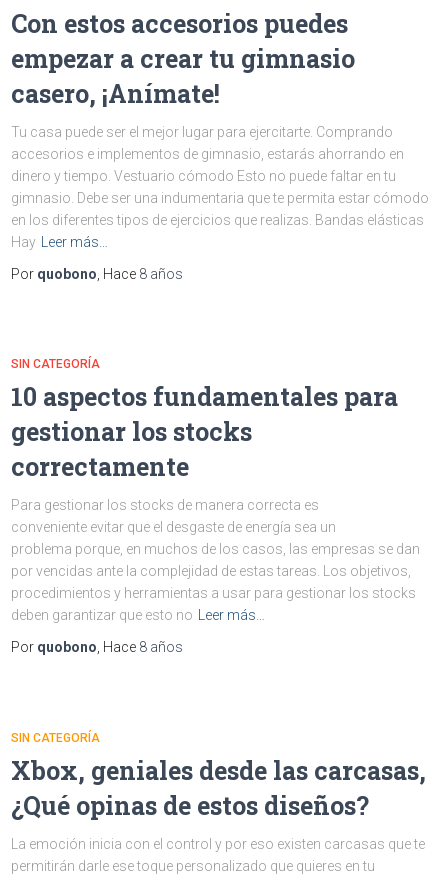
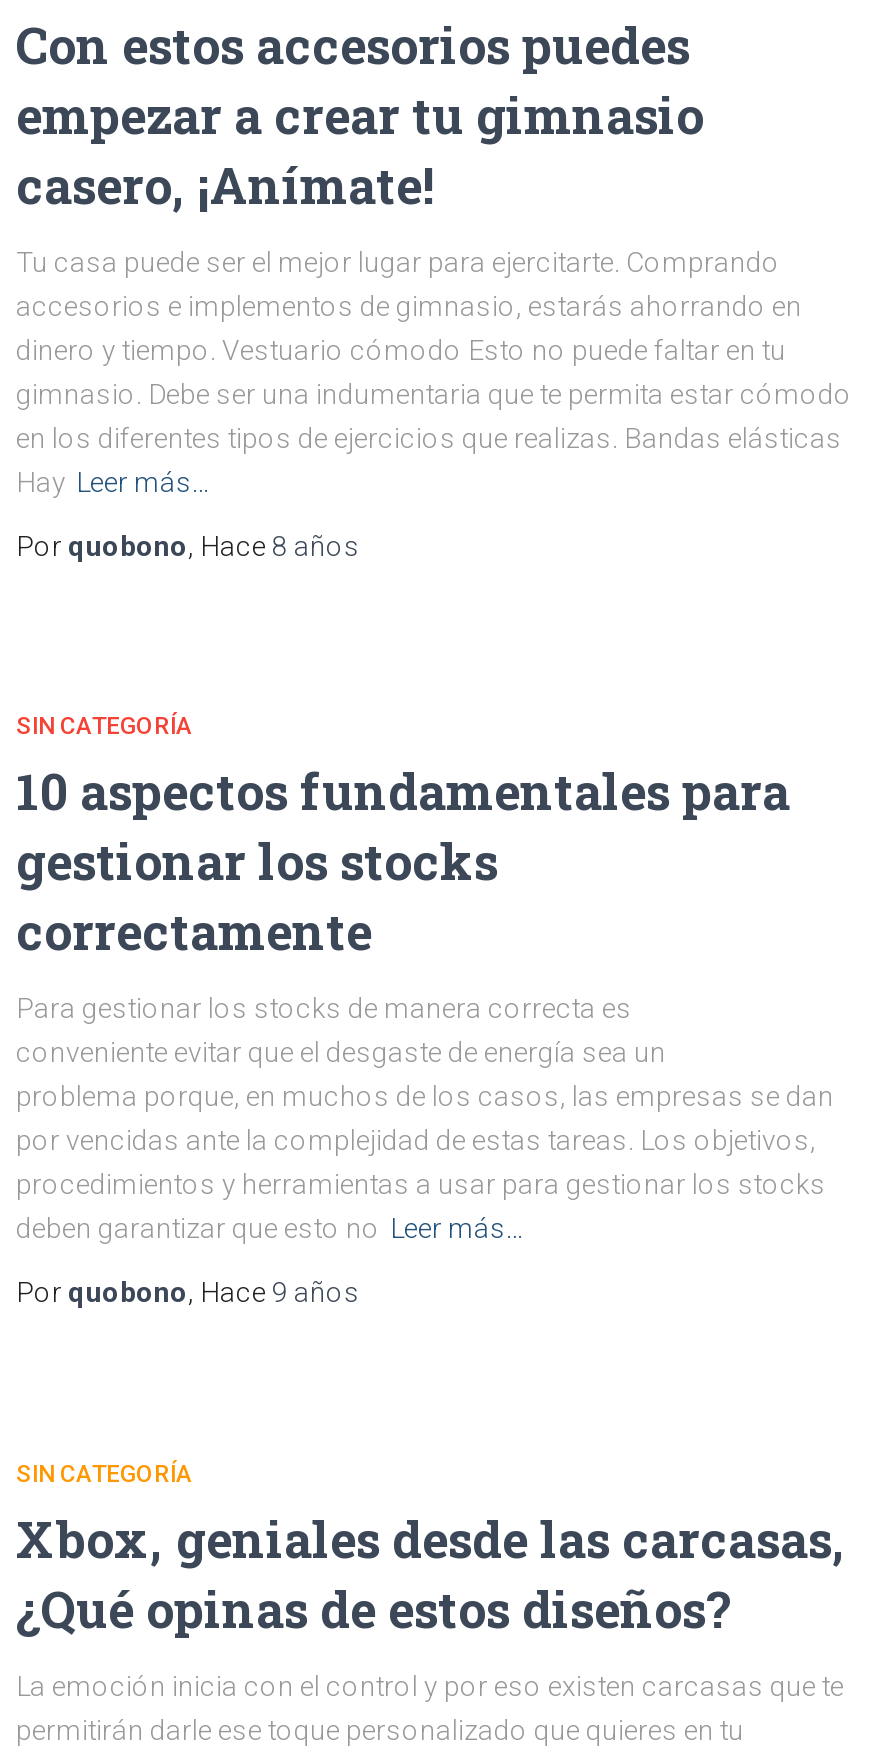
- Por quobono, Hace 8 años
+ Por quobono, Hace 9 años
